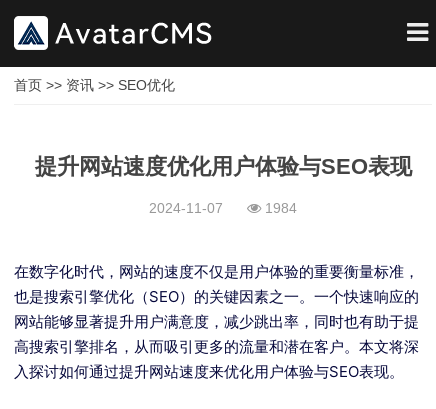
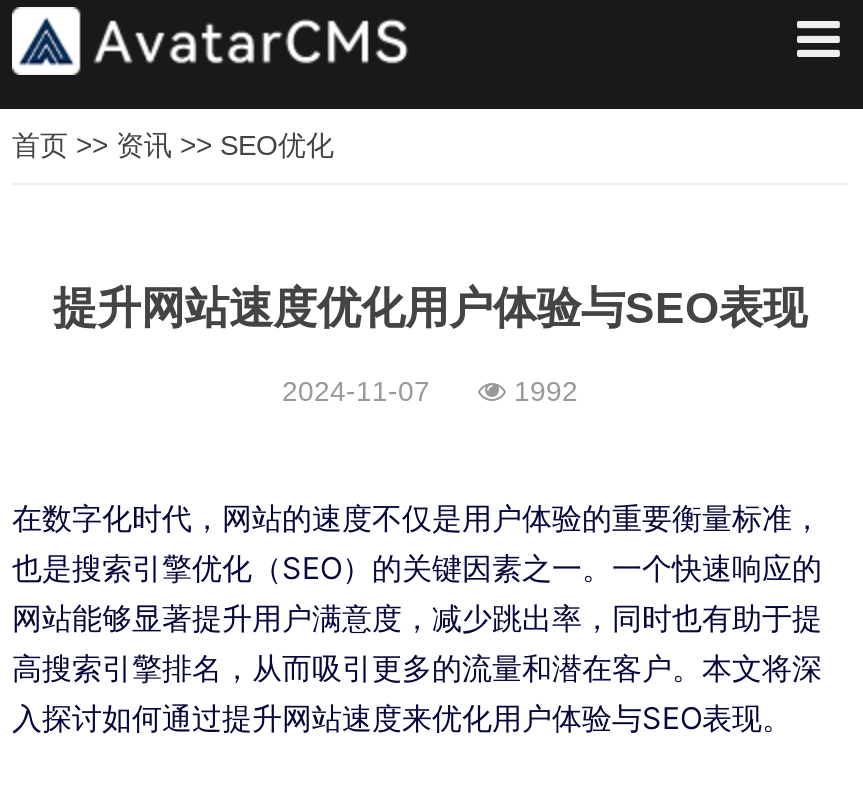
- 1984
+ 1992
